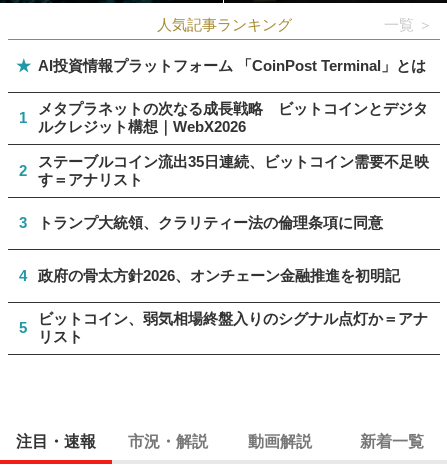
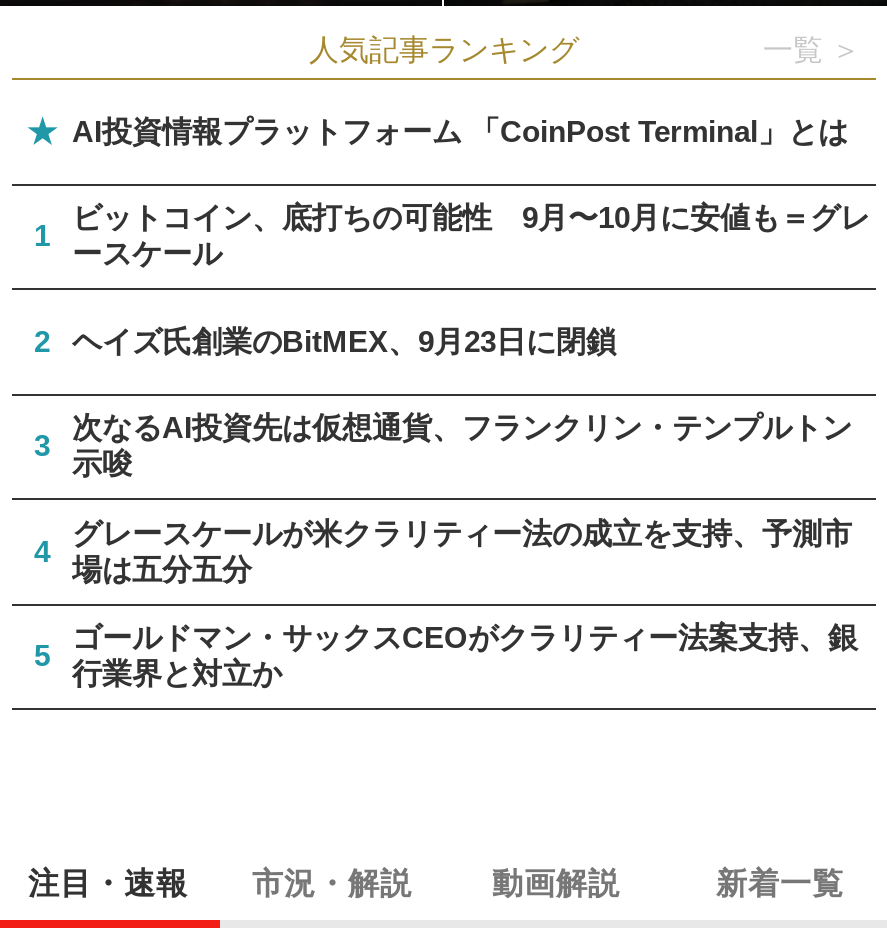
- メタプラネットの次なる成長戦略 ビットコインとデジタ
- ルクレジット構想｜WebX2026
+ ビットコイン、底打ちの可能性 9月〜10月に安値も＝グレ
+ ースケール

- ステーブルコイン流出35日連続、ビットコイン需要不足映
- す＝アナリスト
+ ヘイズ氏創業のBitMEX、9月23日に閉鎖

- トランプ大統領、クラリティー法の倫理条項に同意
+ 次なるAI投資先は仮想通貨、フランクリン・テンプルトン
+ 示唆

- 政府の骨太方針2026、オンチェーン金融推進を初明記
+ グレースケールが米クラリティー法の成立を支持、予測市
+ 場は五分五分

- ビットコイン、弱気相場終盤入りのシグナル点灯か＝アナ
- リスト
+ ゴールドマン・サックスCEOがクラリティー法案支持、銀
+ 行業界と対立か
